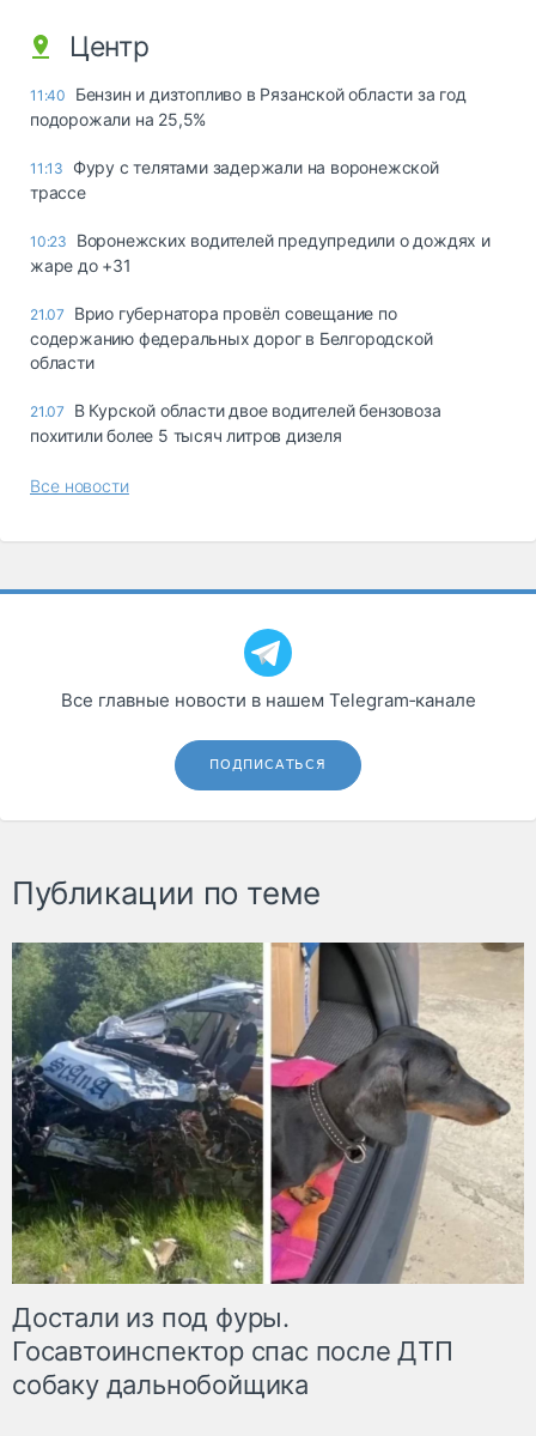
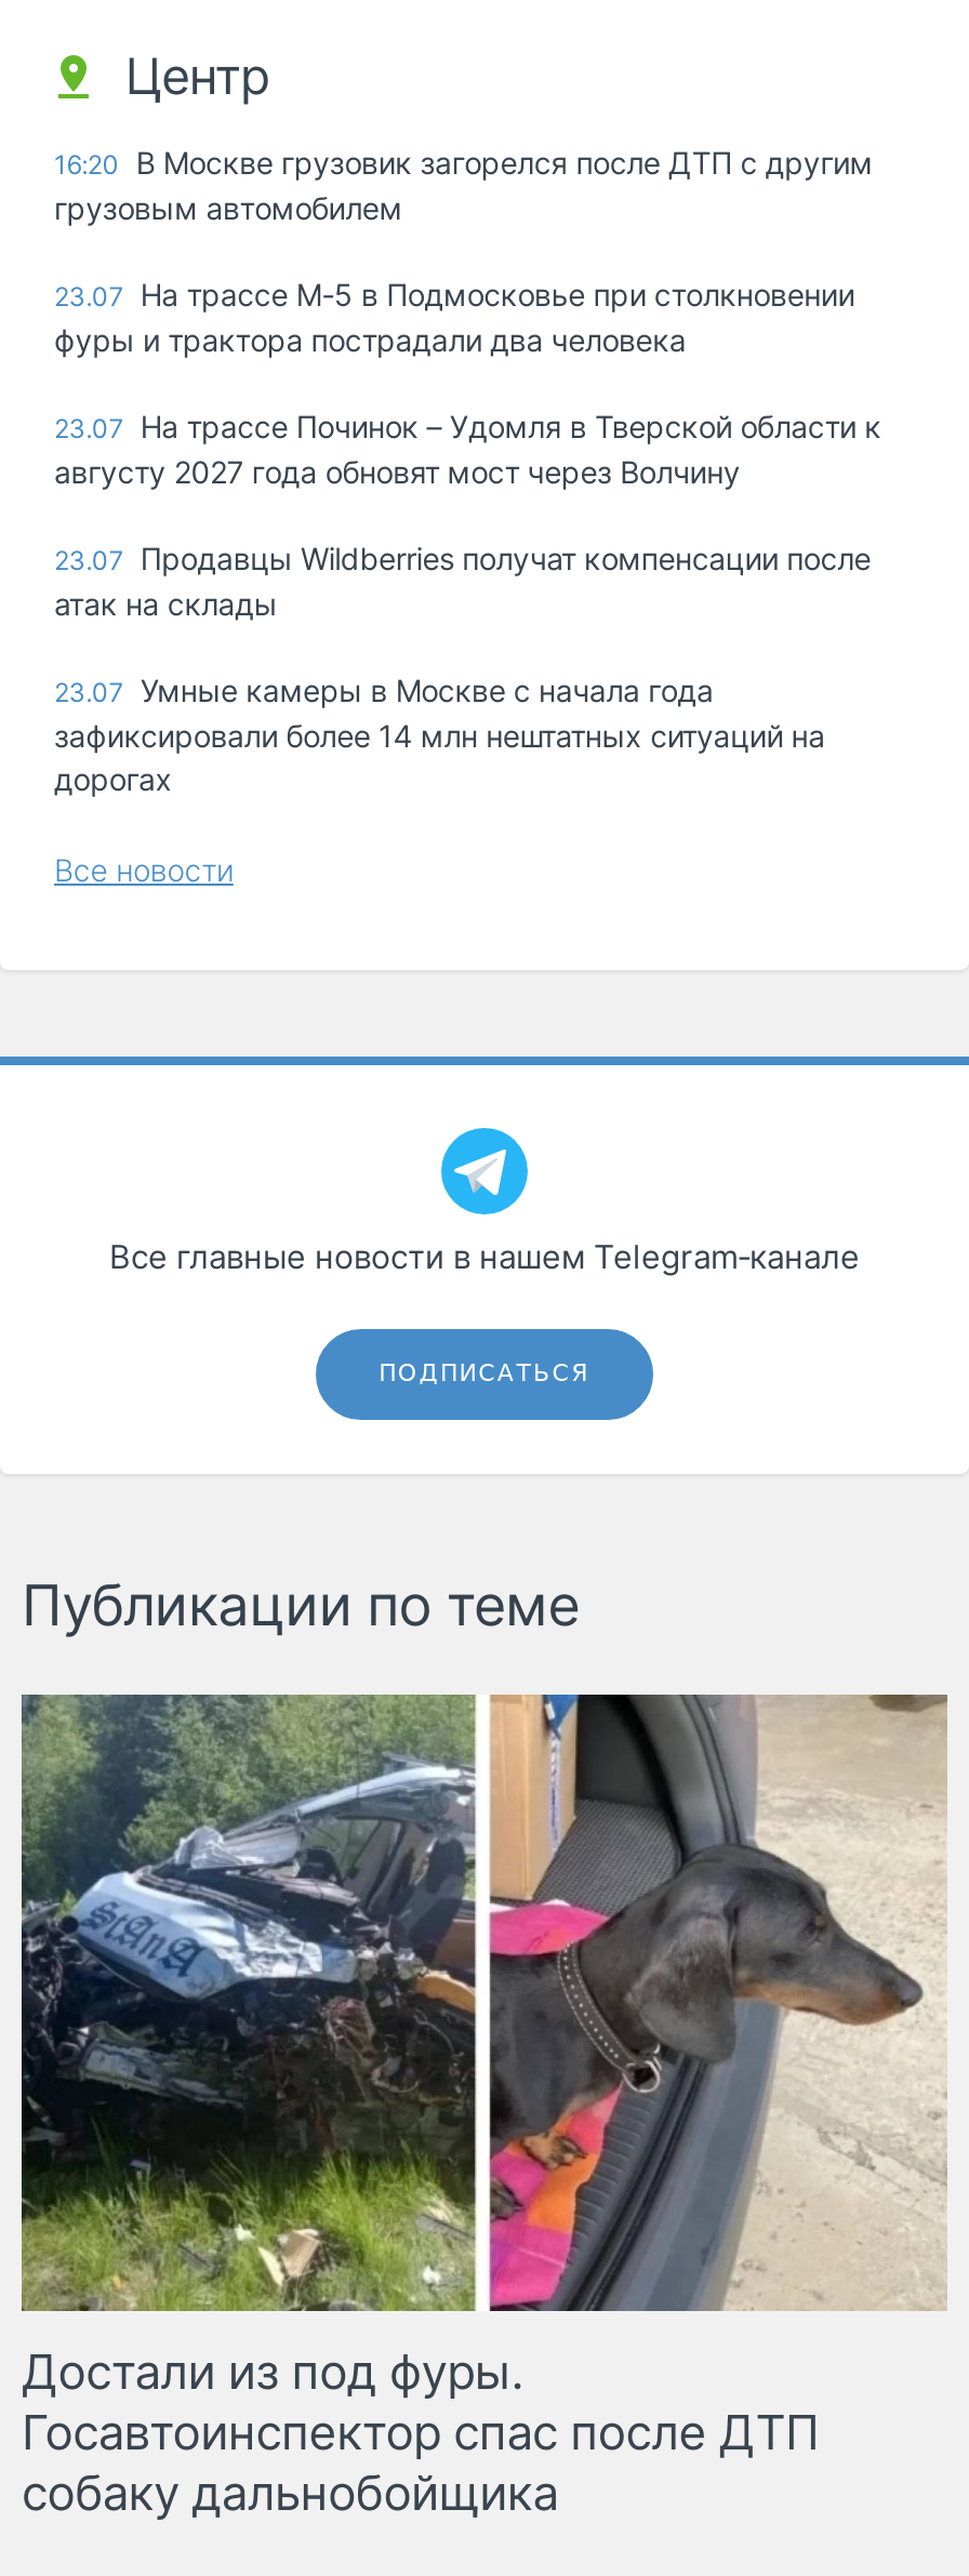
- 11:40 Бензин и дизтопливо в Рязанской области за год
- подорожали на 25,5%
+ 16:20 В Москве грузовик загорелся после ДТП с другим
+ грузовым автомобилем

- 11:13 Фуру с телятами задержали на воронежской
- трассе
+ 23.07 На трассе М-5 в Подмосковье при столкновении
+ фуры и трактора пострадали два человека

- 10:23 Воронежских водителей предупредили о дождях и
- жаре до +31
+ 23.07 На трассе Починок – Удомля в Тверской области к
+ августу 2027 года обновят мост через Волчину

- 21.07 Врио губернатора провёл совещание по
- содержанию федеральных дорог в Белгородской
- области
+ 23.07 Продавцы Wildberries получат компенсации после
+ атак на склады

- 21.07 В Курской области двое водителей бензовоза
- похитили более 5 тысяч литров дизеля
+ 23.07 Умные камеры в Москве с начала года
+ зафиксировали более 14 млн нештатных ситуаций на
+ дорогах
